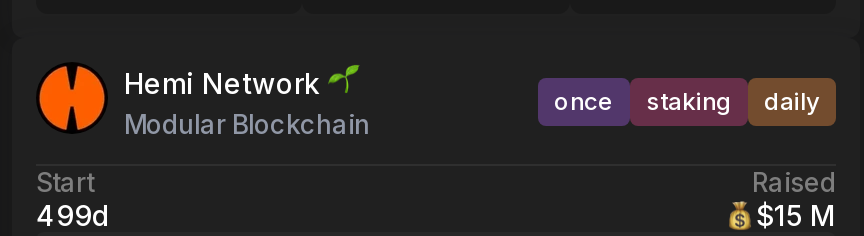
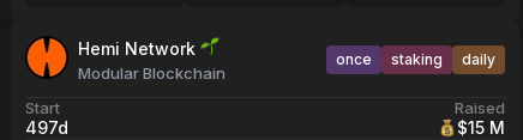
- 499d
+ 497d
